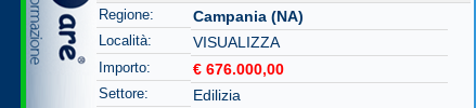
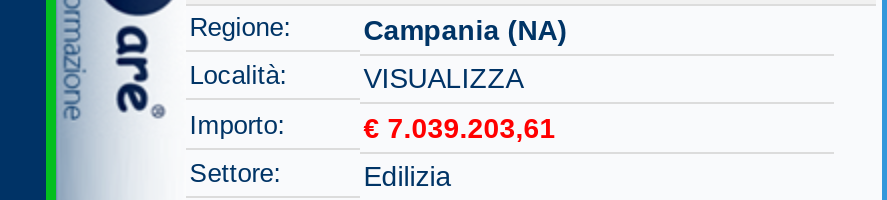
- € 676.000,00
+ € 7.039.203,61
